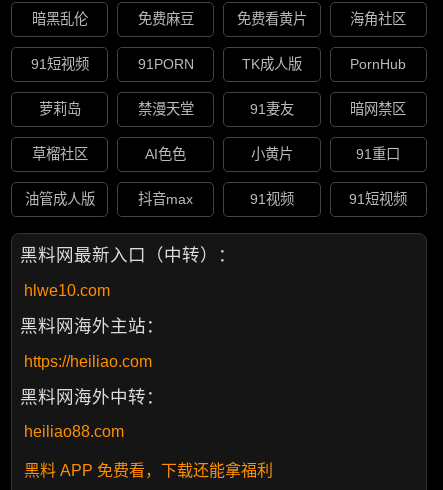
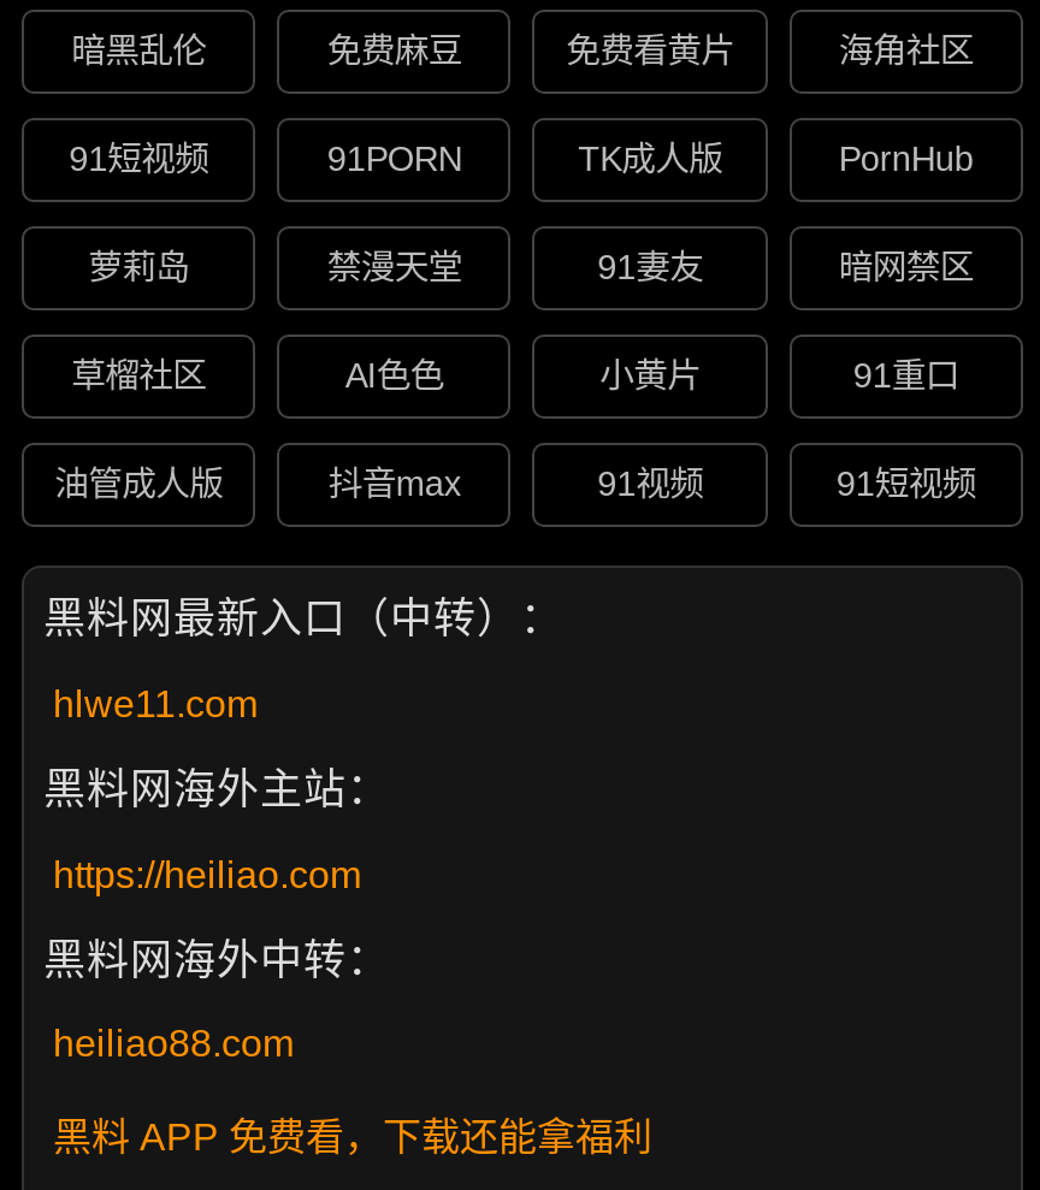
- hlwe10.com
+ hlwe11.com
